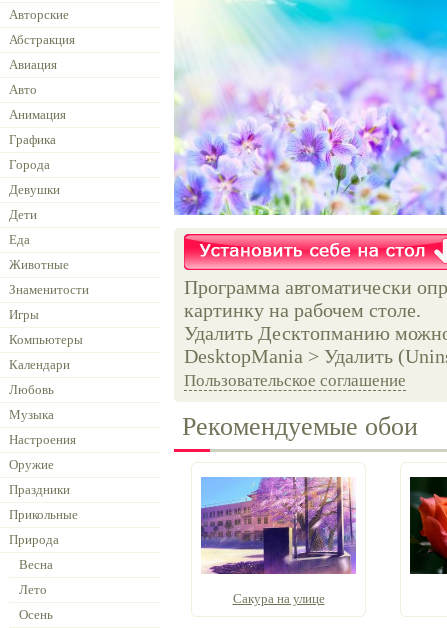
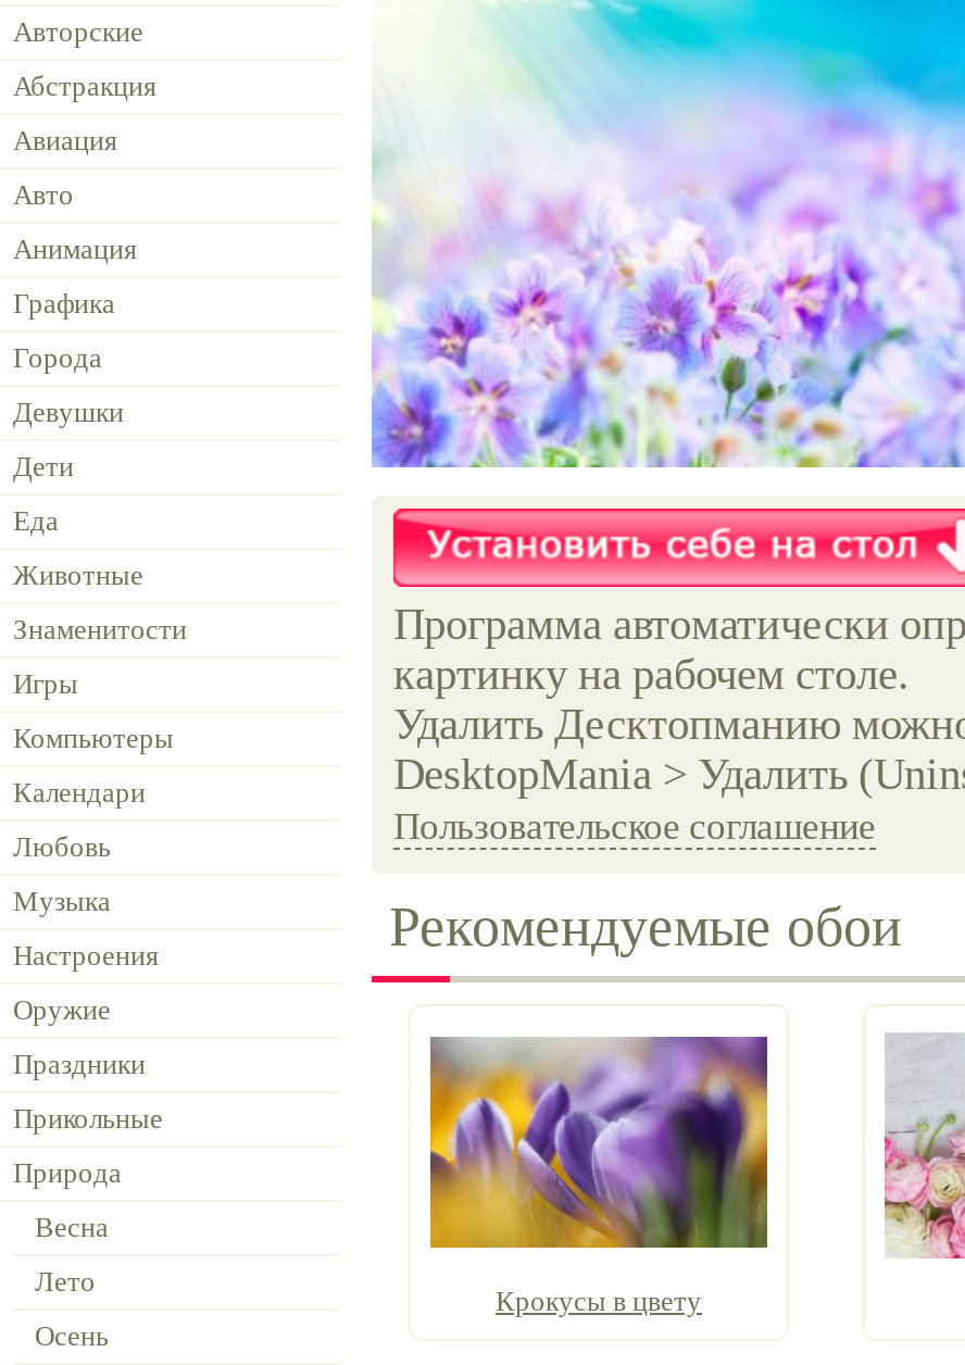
- [image]
- Сакура на улице
+ [image]
+ Крокусы в цвету

- [image]
+ [image]
